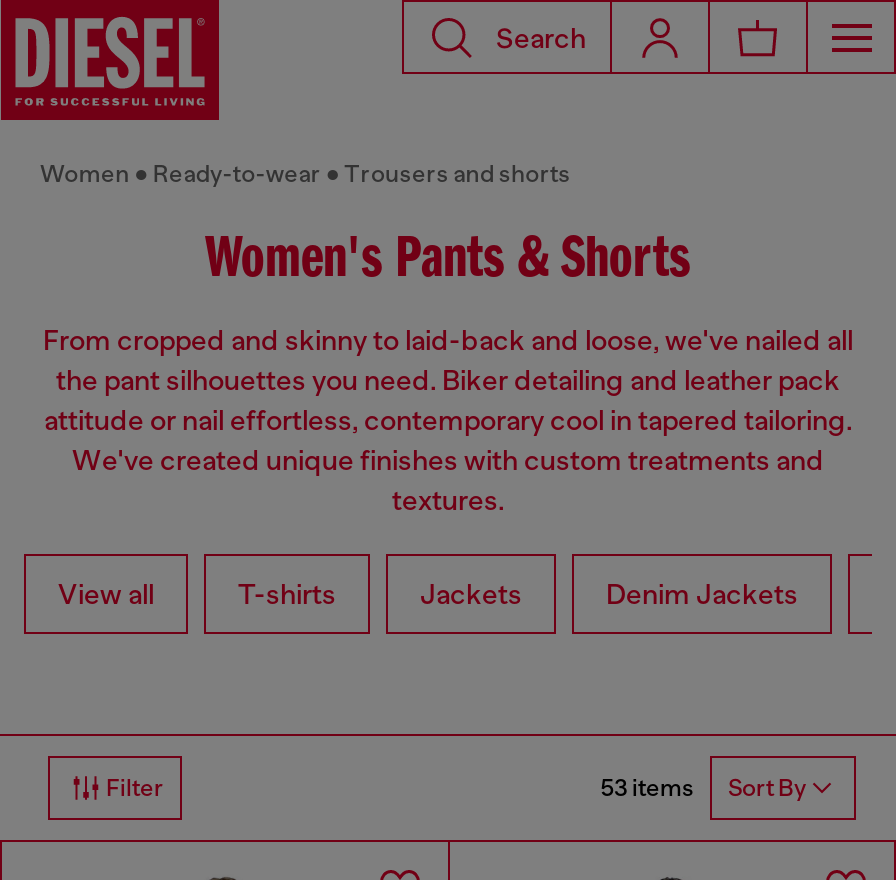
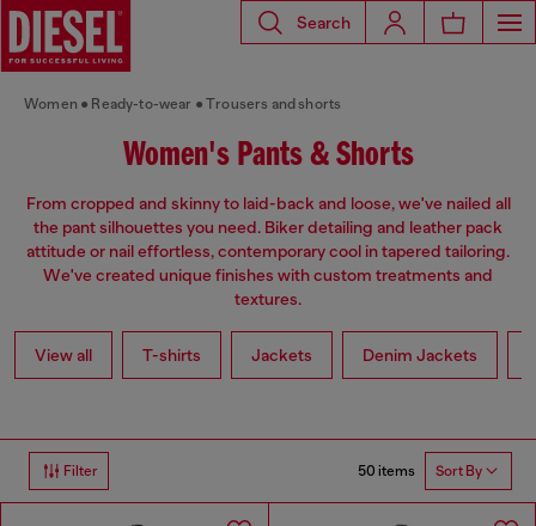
- 53 items Sort By
+ 50 items Sort By
